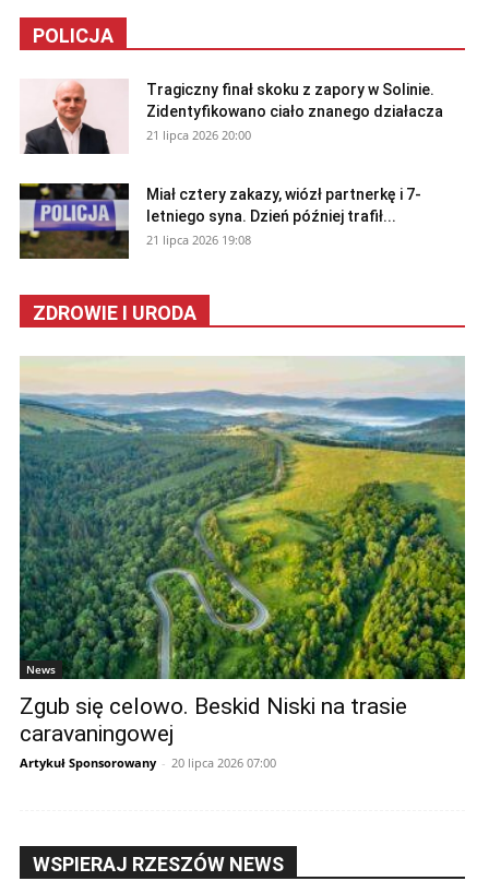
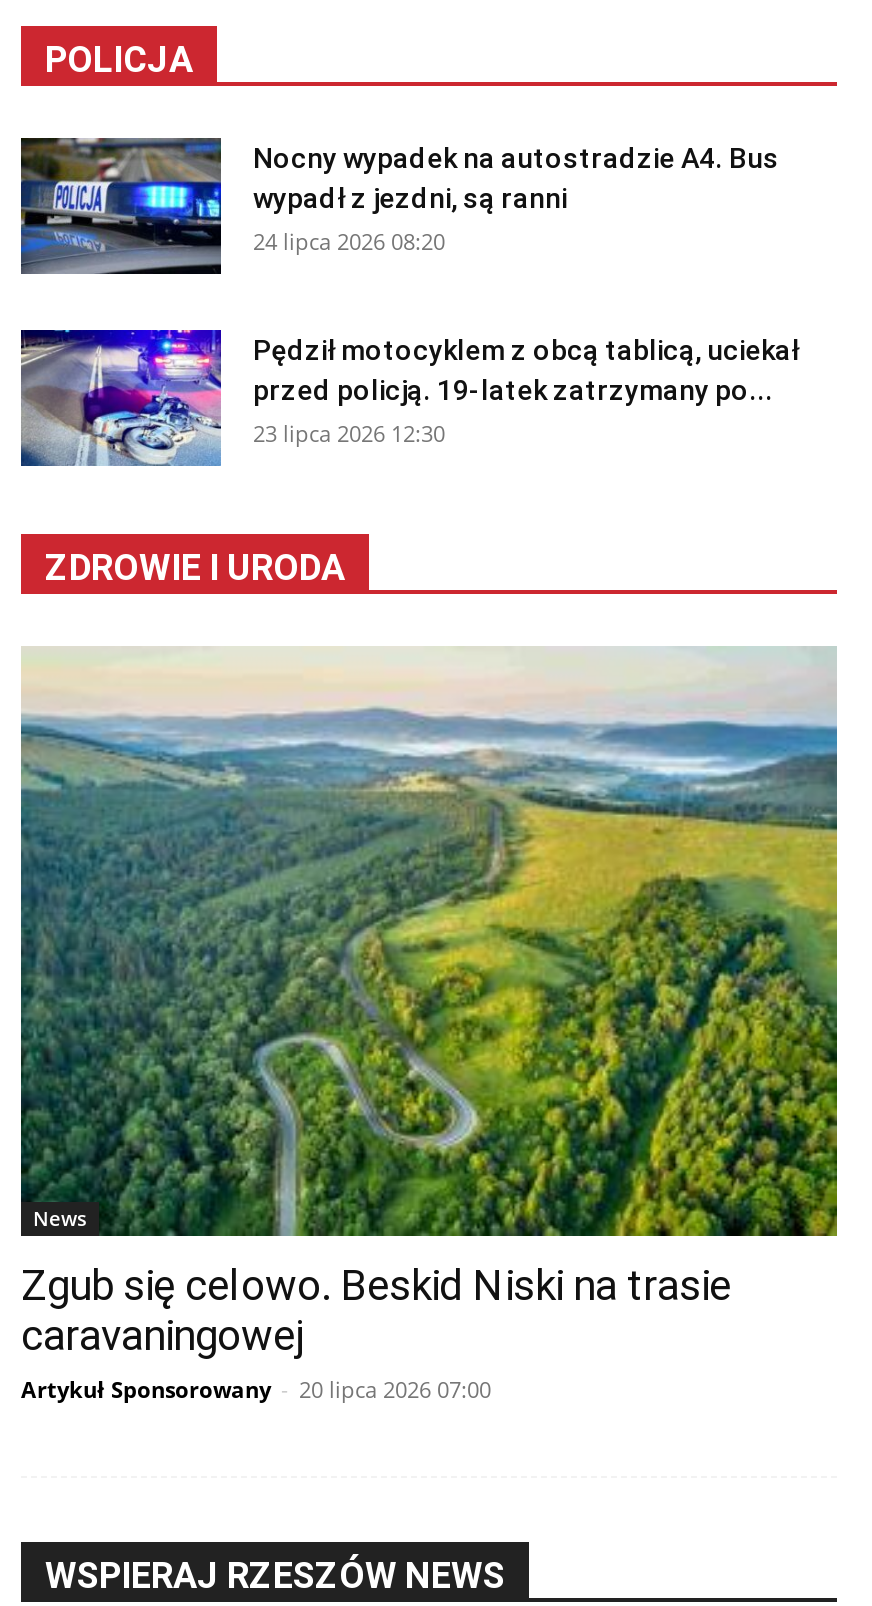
- [image]
- Tragiczny finał skoku z zapory w Solinie.
- Zidentyfikowano ciało znanego działacza
- 21 lipca 2026 20:00
+ [image]
+ Nocny wypadek na autostradzie A4. Bus
+ wypadł z jezdni, są ranni
+ 24 lipca 2026 08:20

- [image]
- Miał cztery zakazy, wiózł partnerkę i 7-
- letniego syna. Dzień później trafił...
- 21 lipca 2026 19:08
+ [image]
+ Pędził motocyklem z obcą tablicą, uciekał
+ przed policją. 19-latek zatrzymany po...
+ 23 lipca 2026 12:30
